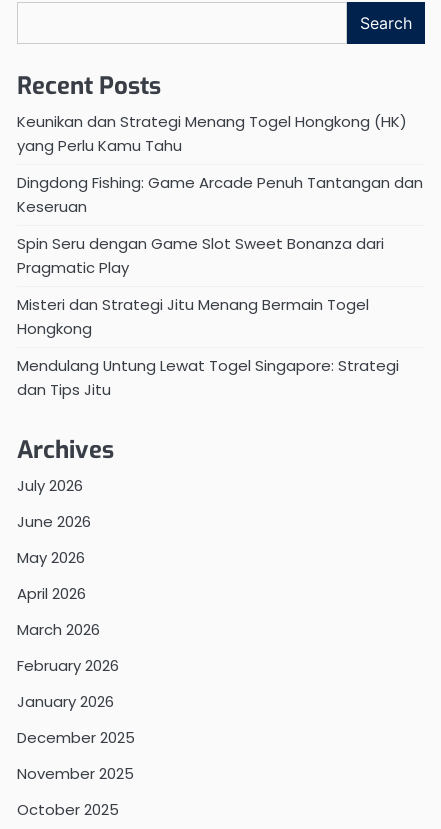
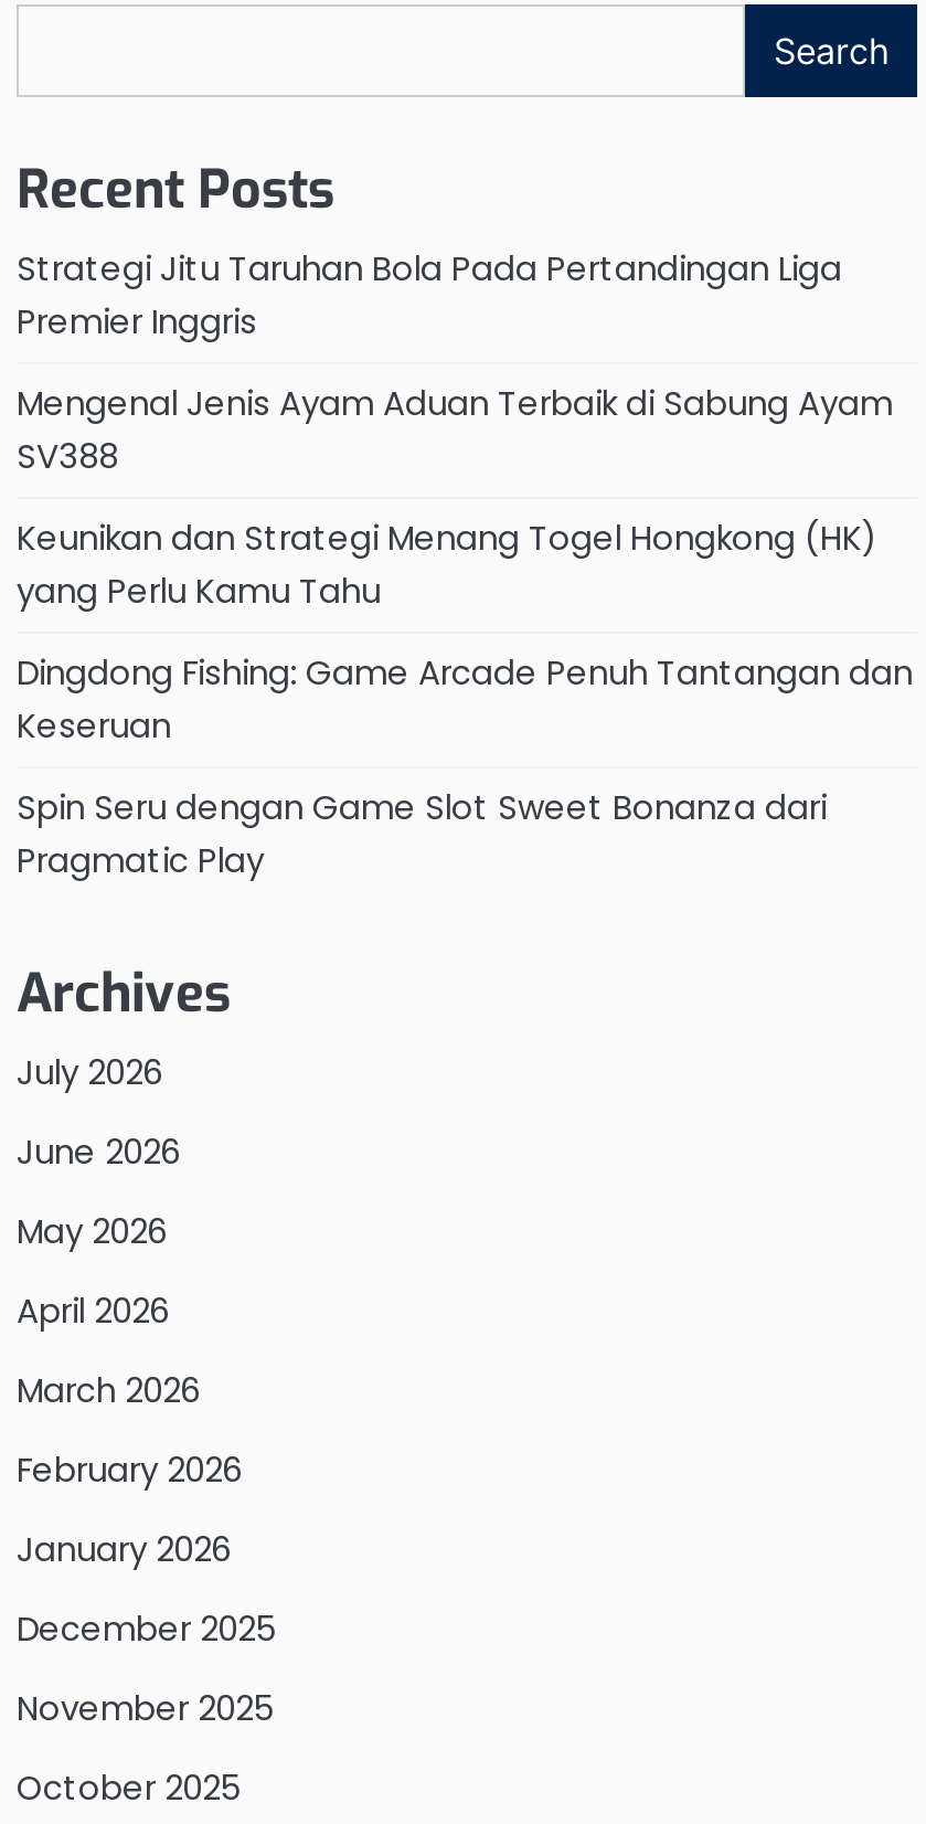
+ Strategi Jitu Taruhan Bola Pada Pertandingan Liga
+ Premier Inggris
+ Mengenal Jenis Ayam Aduan Terbaik di Sabung Ayam
+ SV388

moved down: Keunikan dan Strategi Menang Togel Hongkong (HK) | yang Perlu Kamu Tahu | Dingdong Fishing: Game Arcade Penuh Tantangan dan | Keseruan | Spin Seru dengan Game Slot Sweet Bonanza dari | Pragmatic Play

- Misteri dan Strategi Jitu Menang Bermain Togel
- Hongkong
- Mendulang Untung Lewat Togel Singapore: Strategi
- dan Tips Jitu
